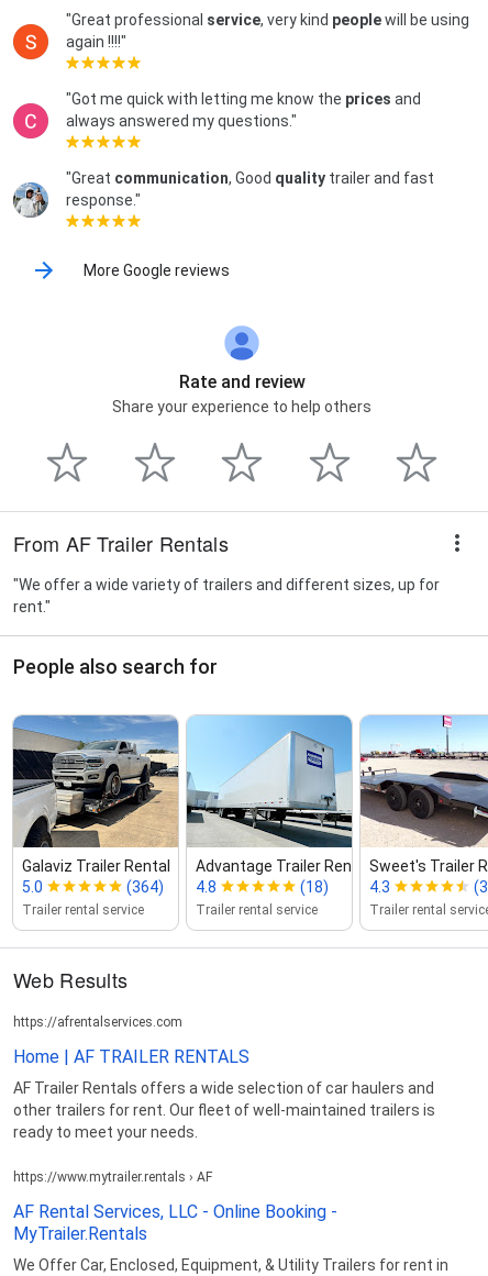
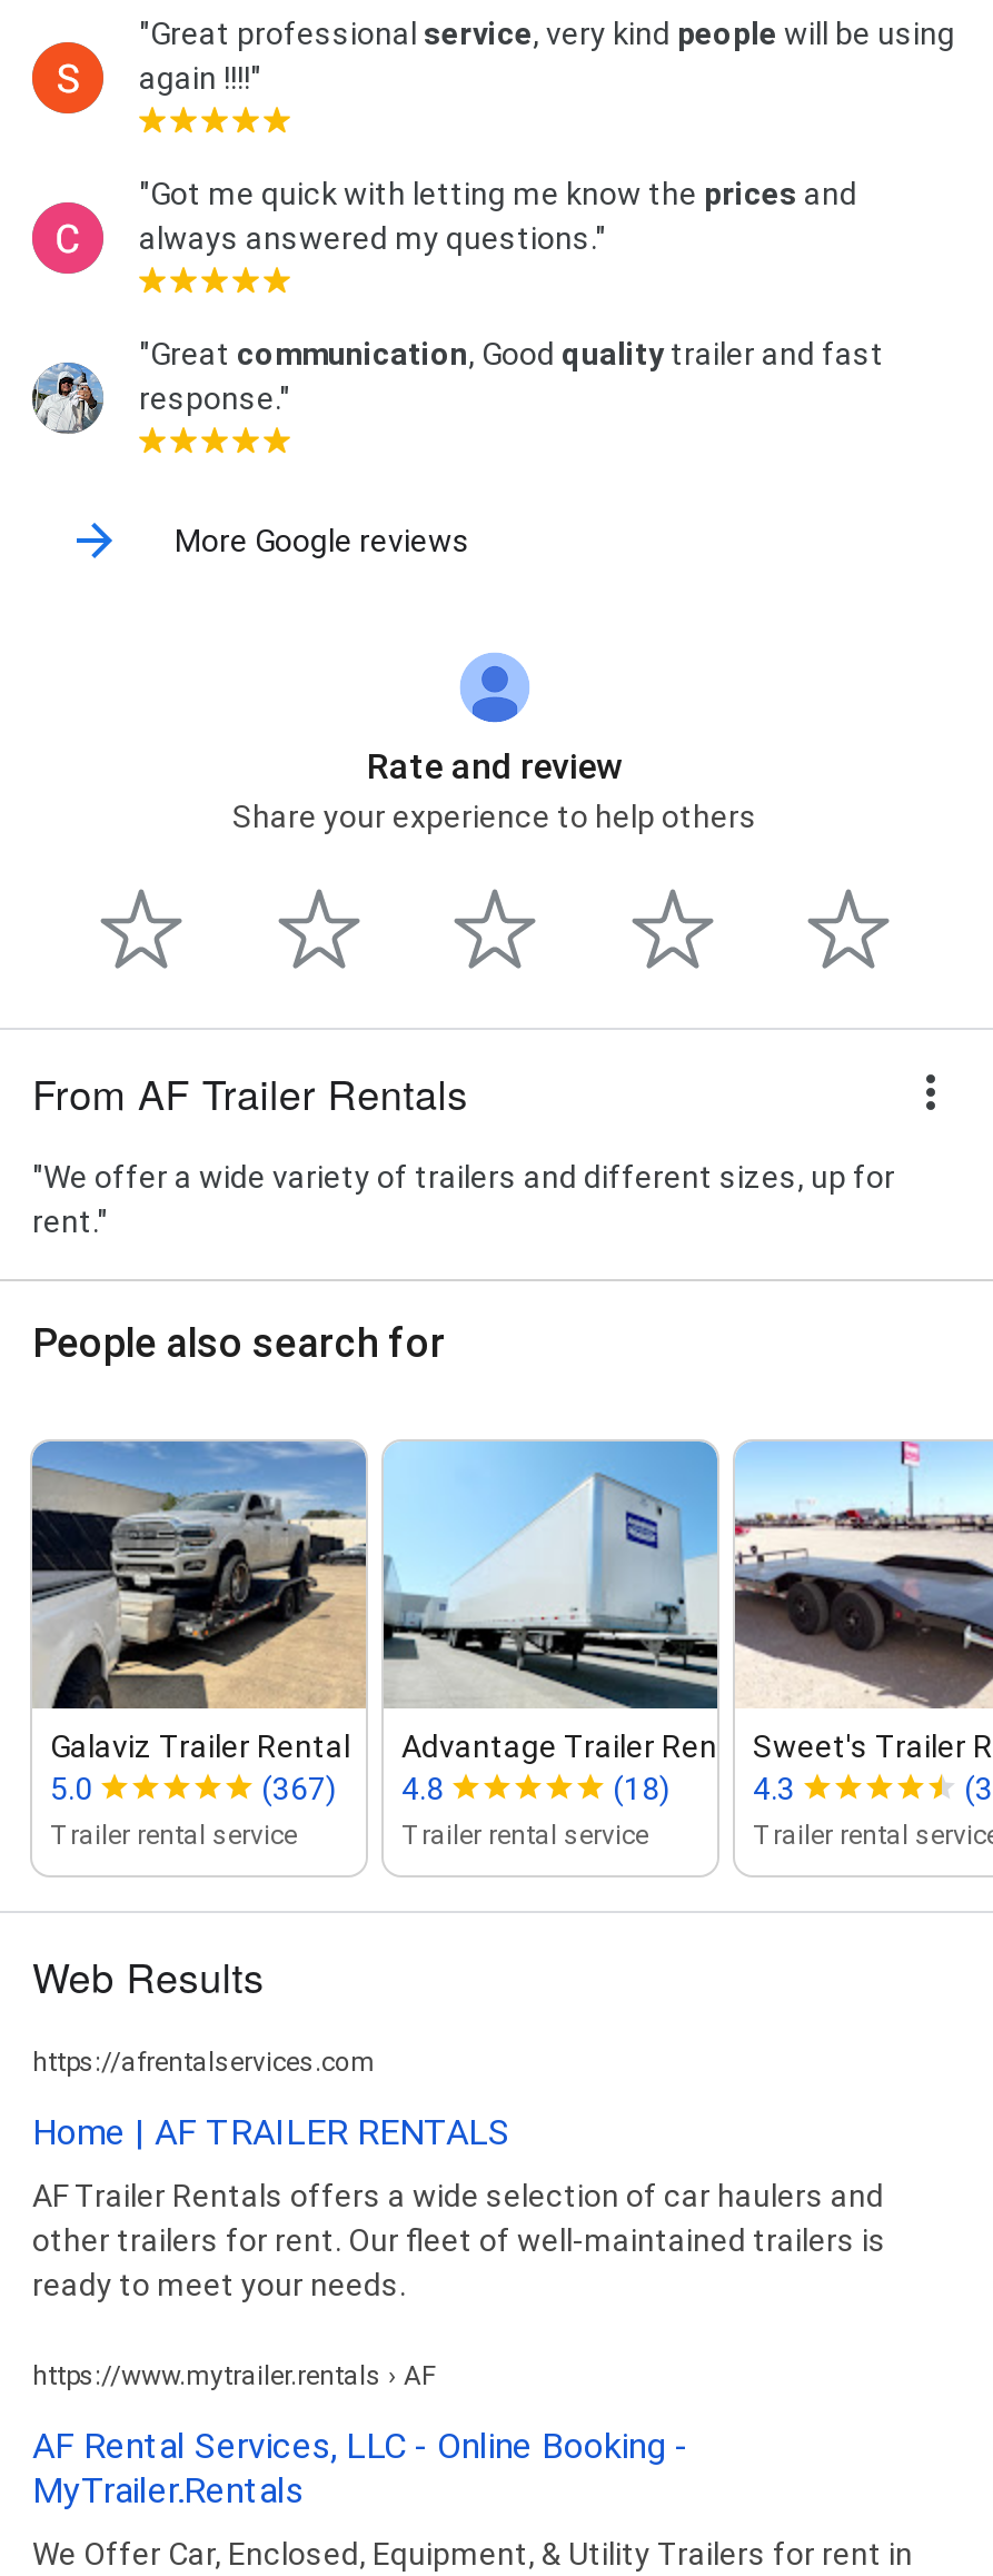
- (364) 4.8
+ (367) 4.8
